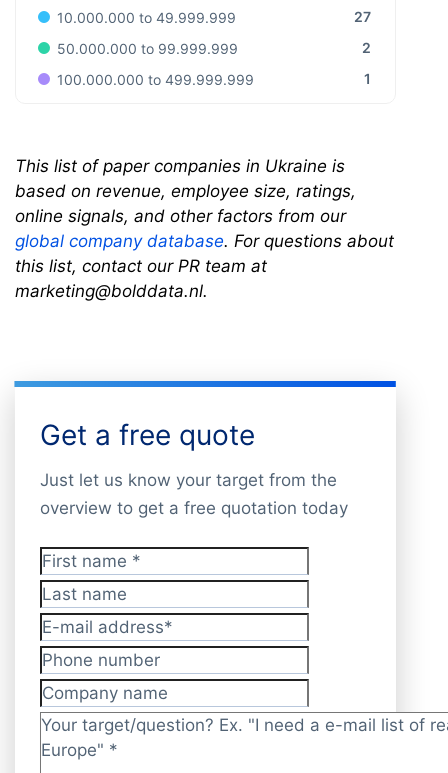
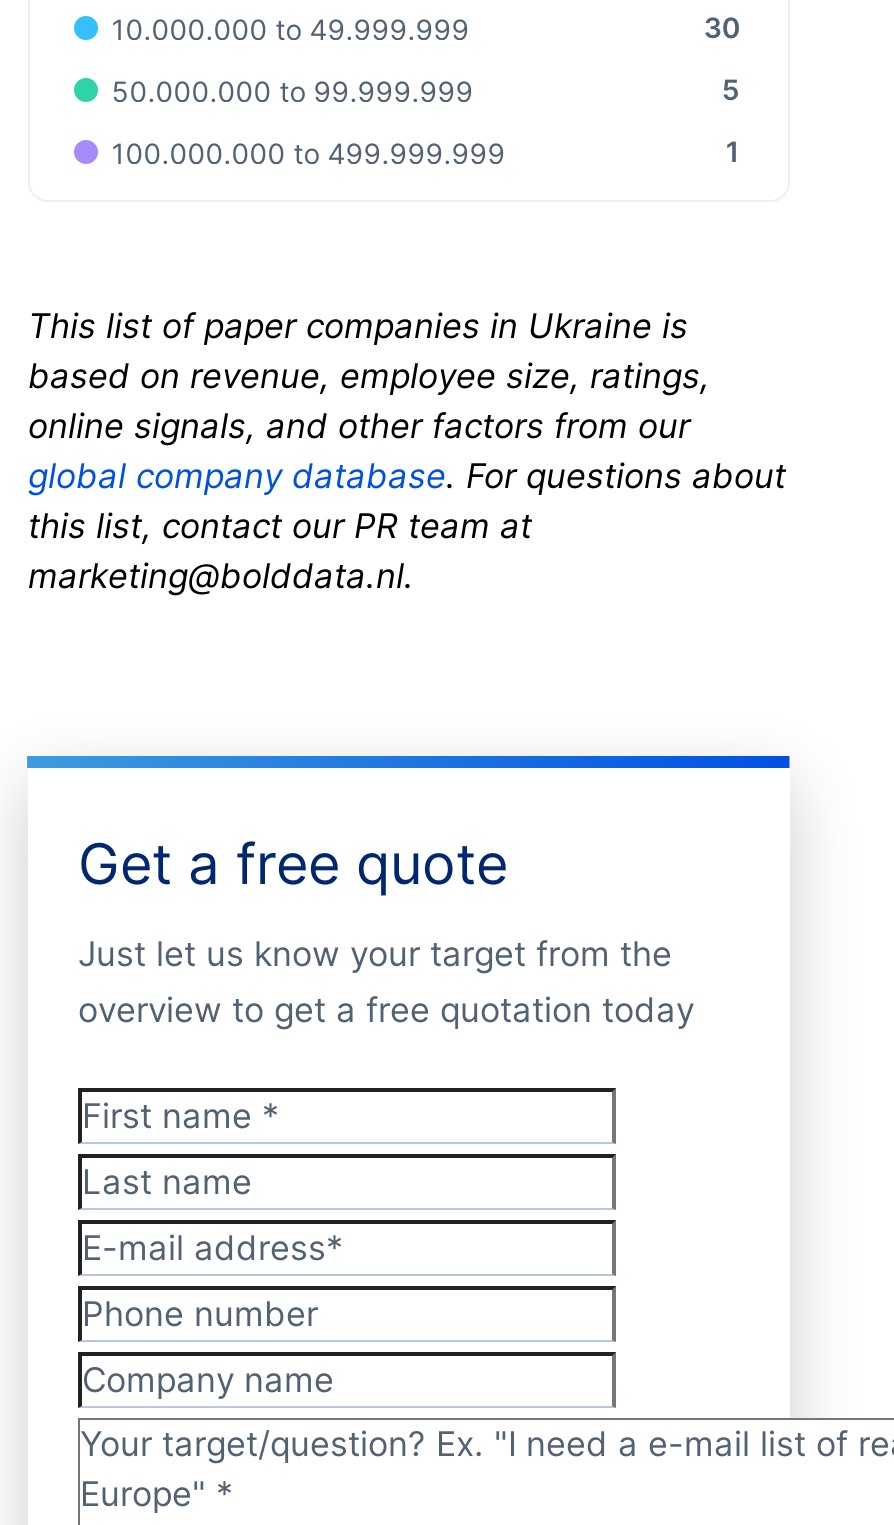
- 27
+ 30

- 2
+ 5
